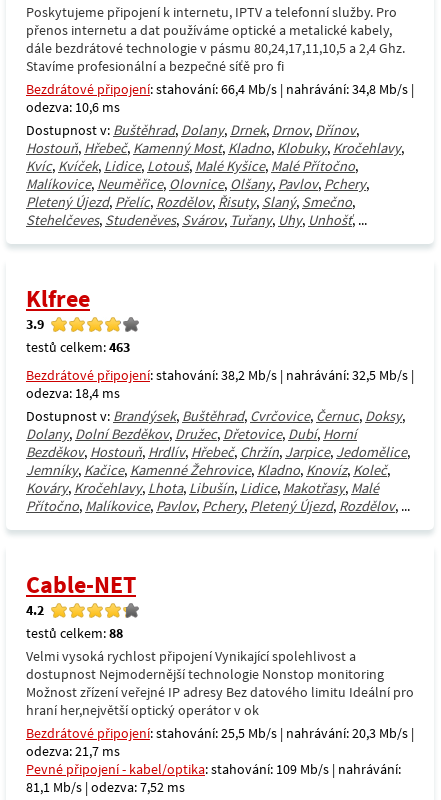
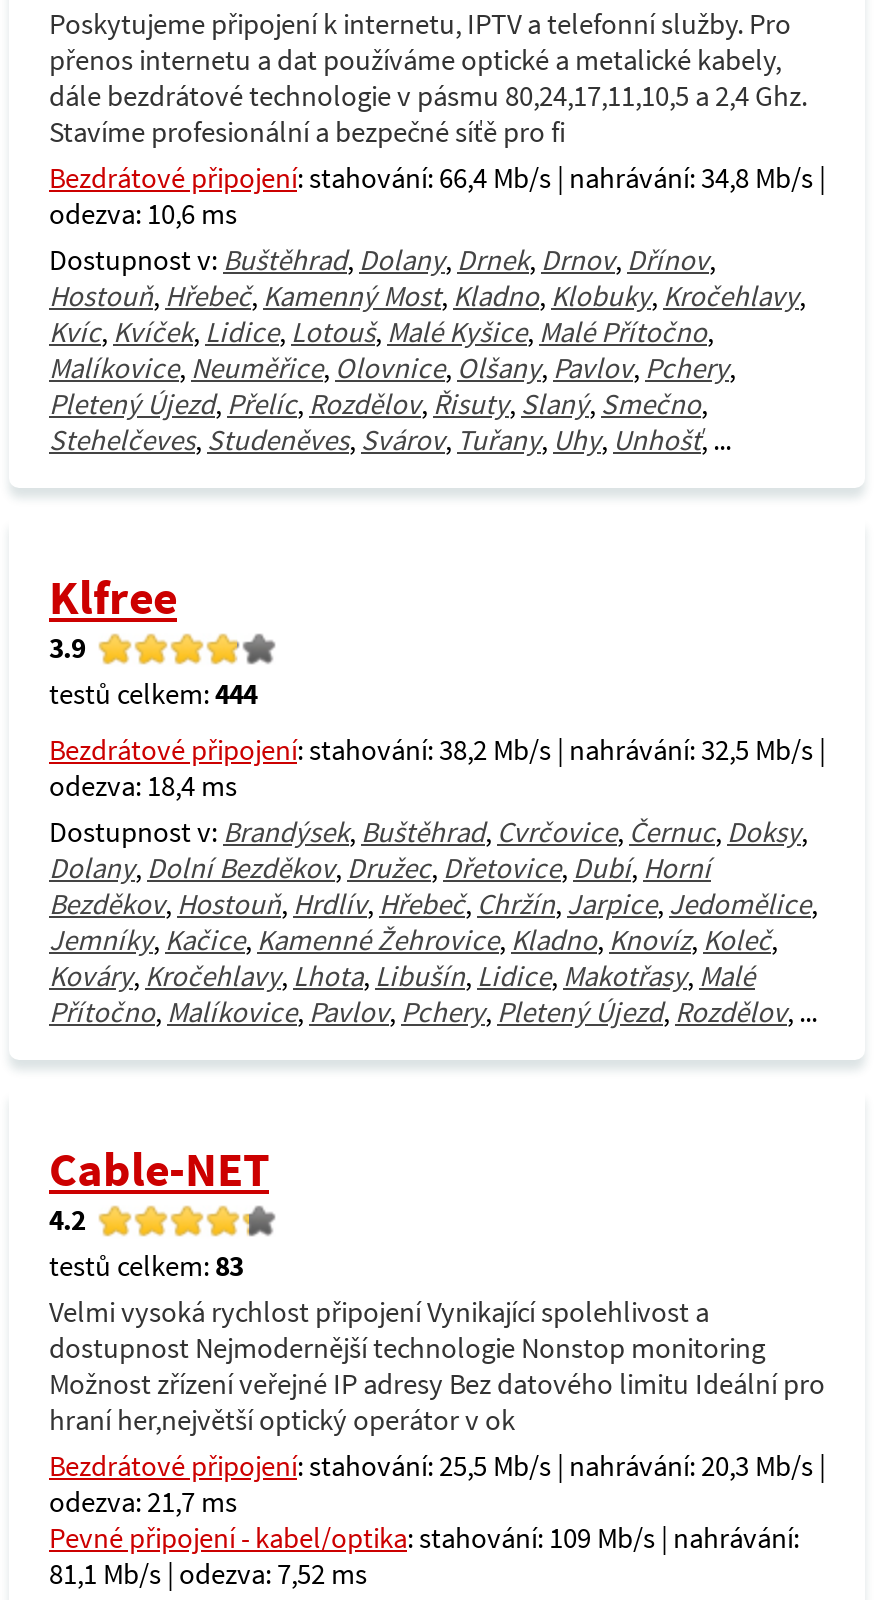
- testů celkem: 463
+ testů celkem: 444

- testů celkem: 88
+ testů celkem: 83
